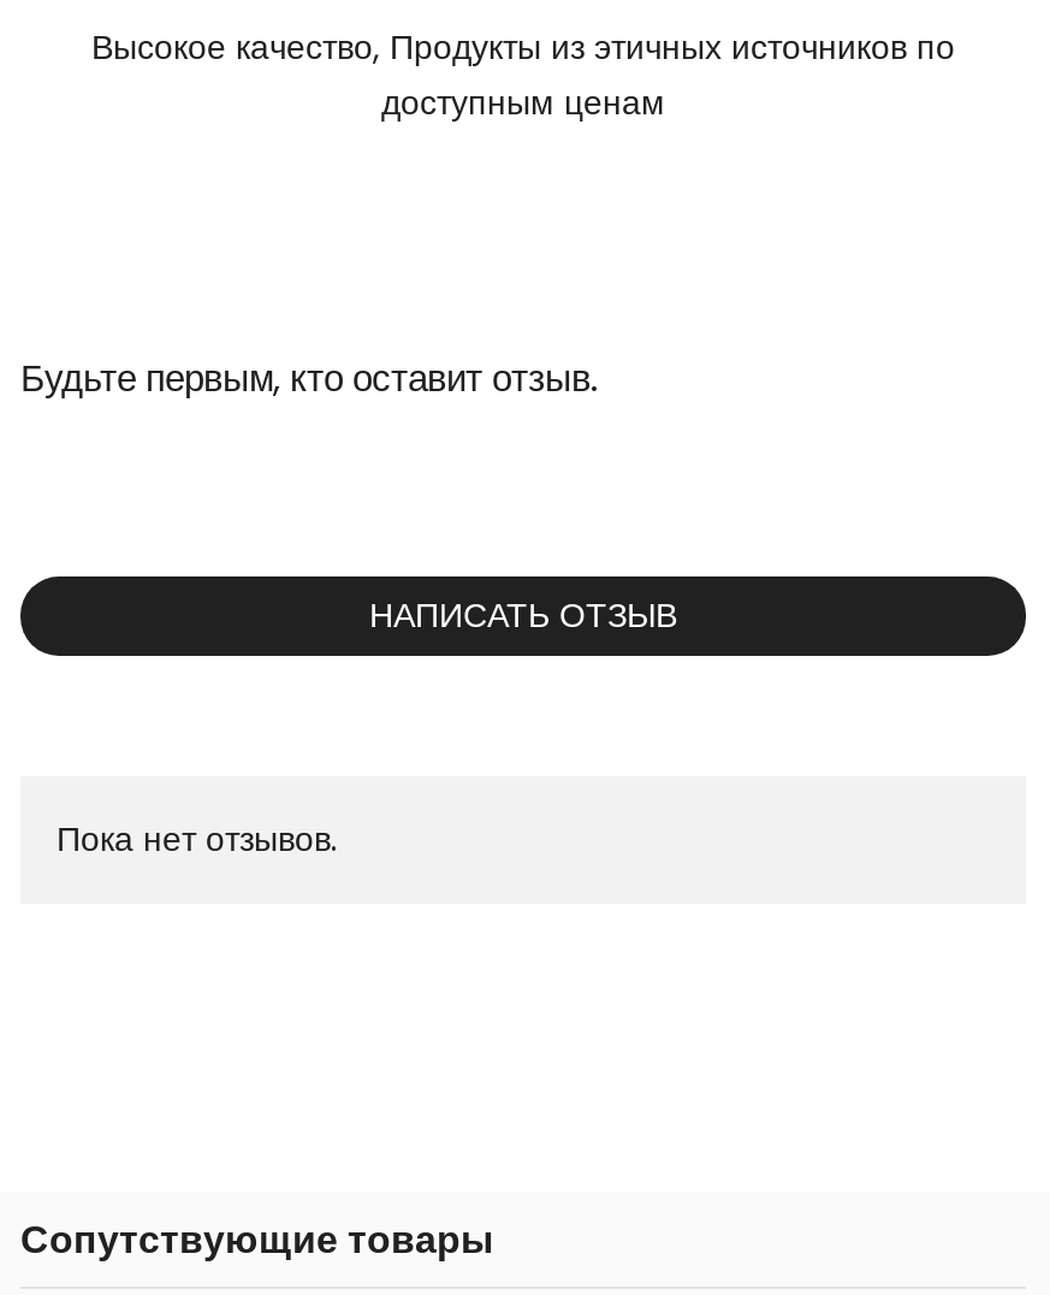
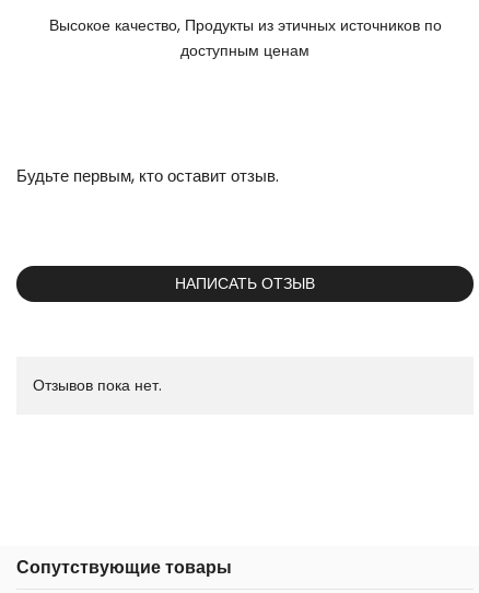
- Пока нет отзывов.
+ Отзывов пока нет.
